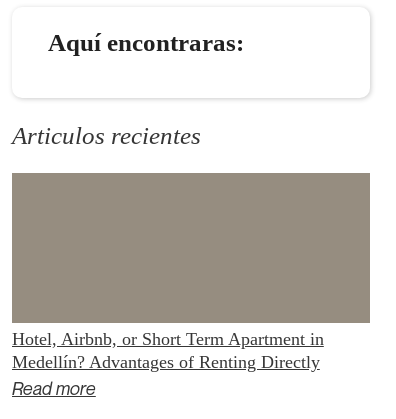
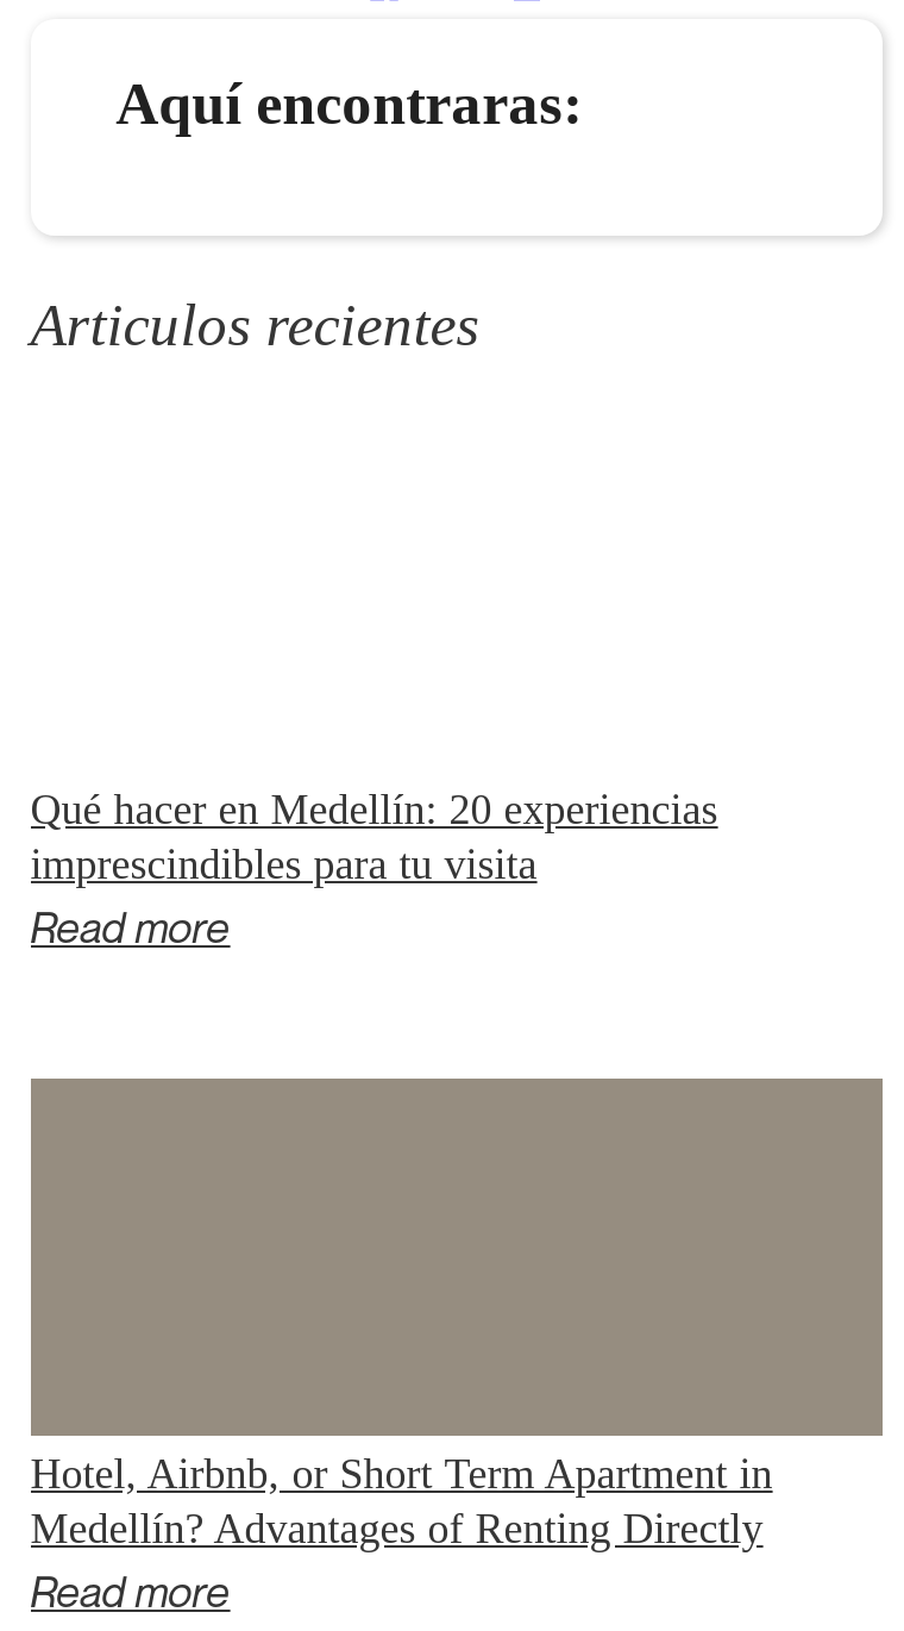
+ Qué hacer en Medellín: 20 experiencias
+ imprescindibles para tu visita
+ Read more
